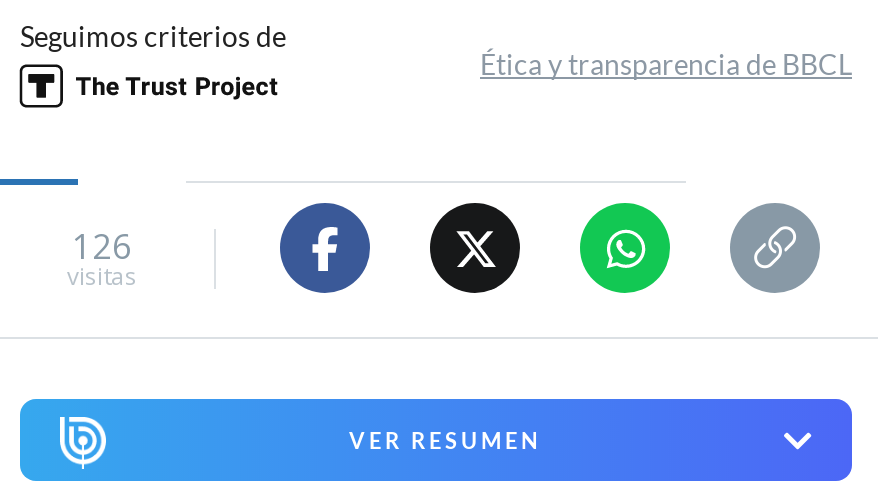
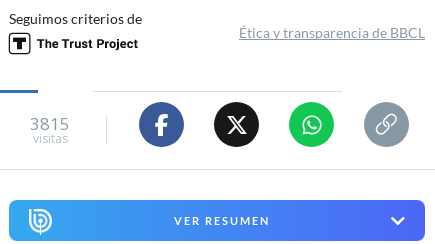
- 126
+ 3815
